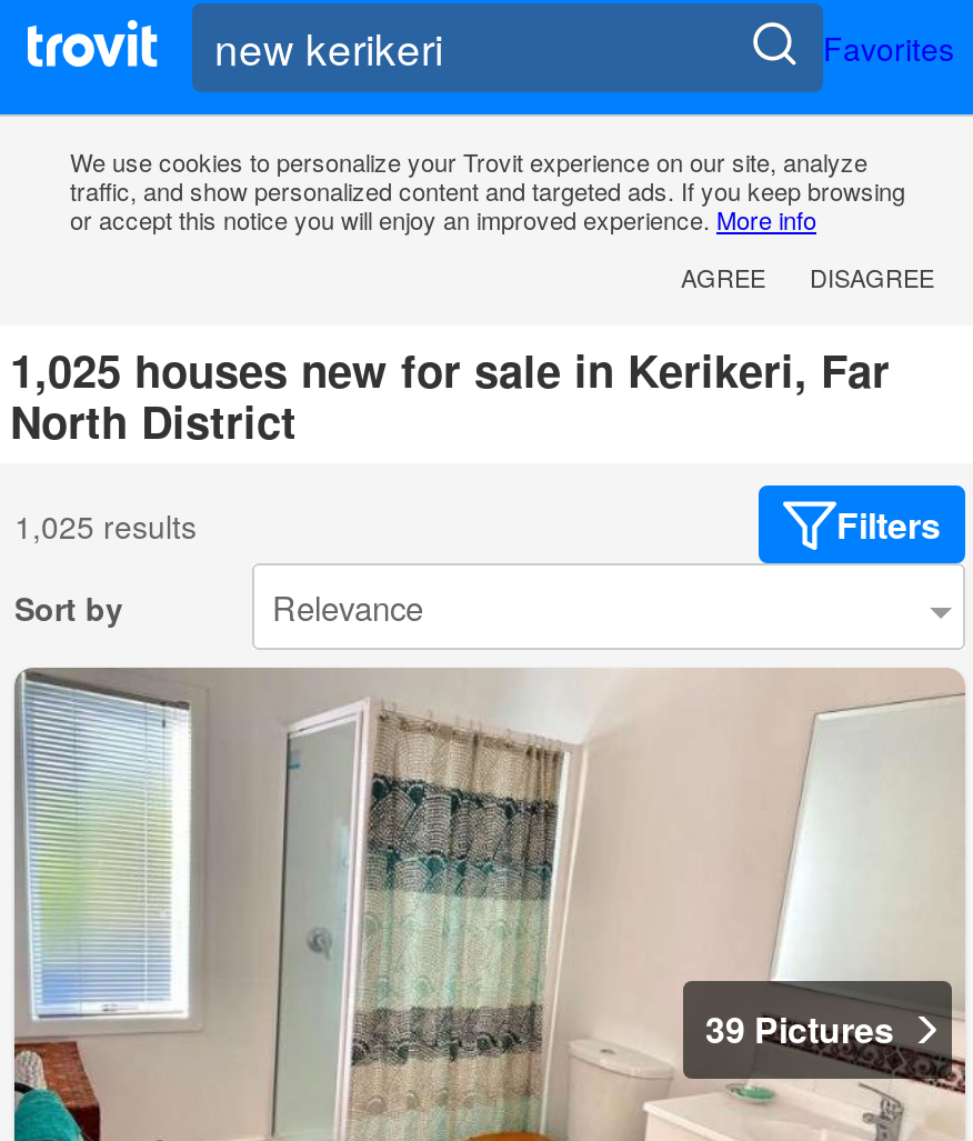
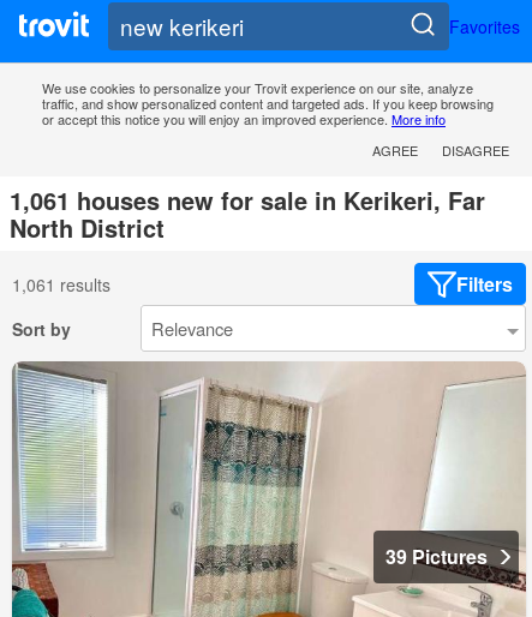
- 1,025 houses new for sale in Kerikeri, Far
+ 1,061 houses new for sale in Kerikeri, Far

- 1,025 results
+ 1,061 results
